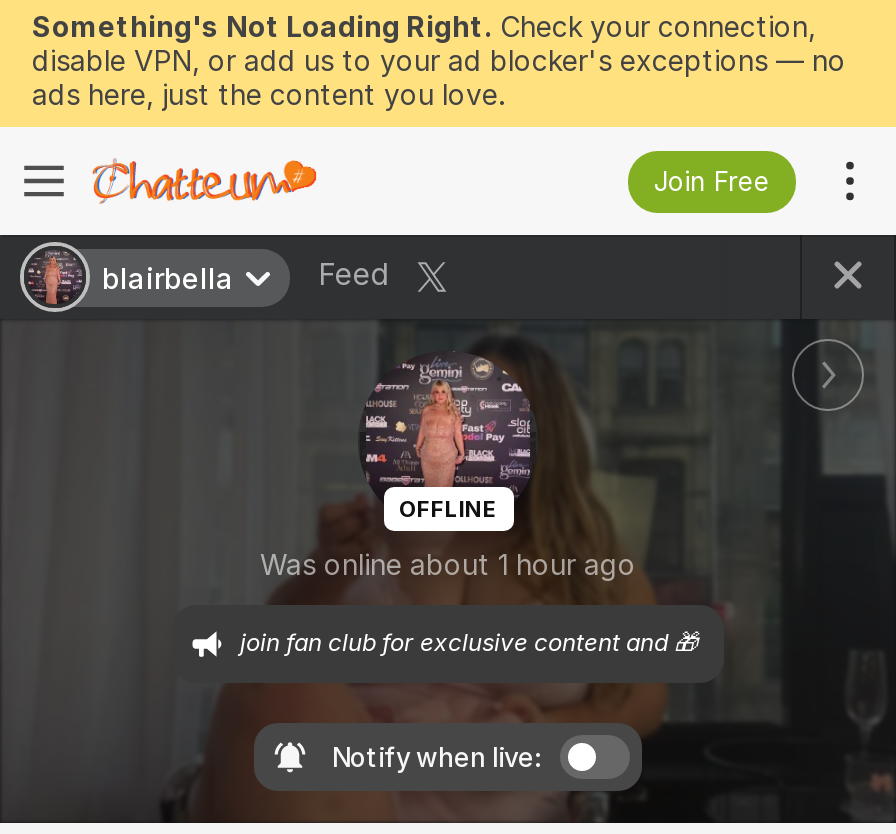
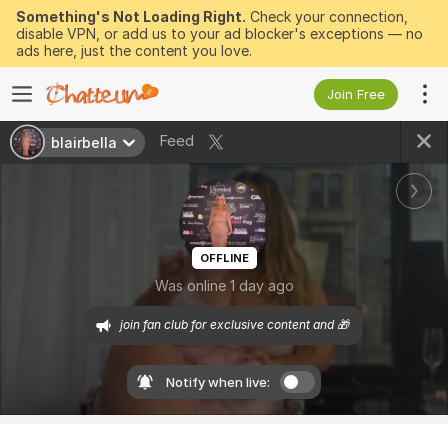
- Was online about 1 hour ago
+ Was online 1 day ago
